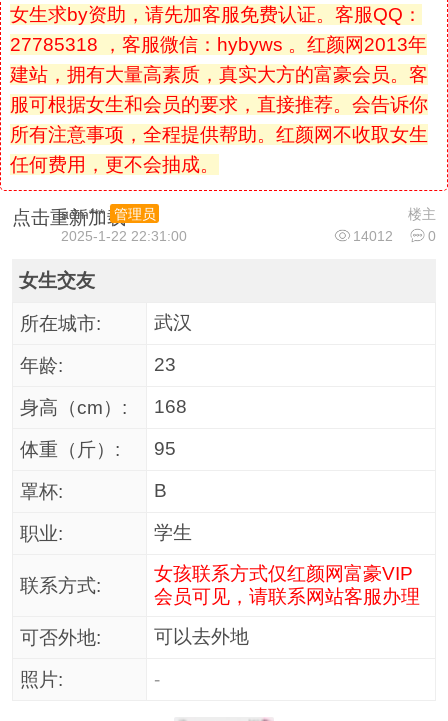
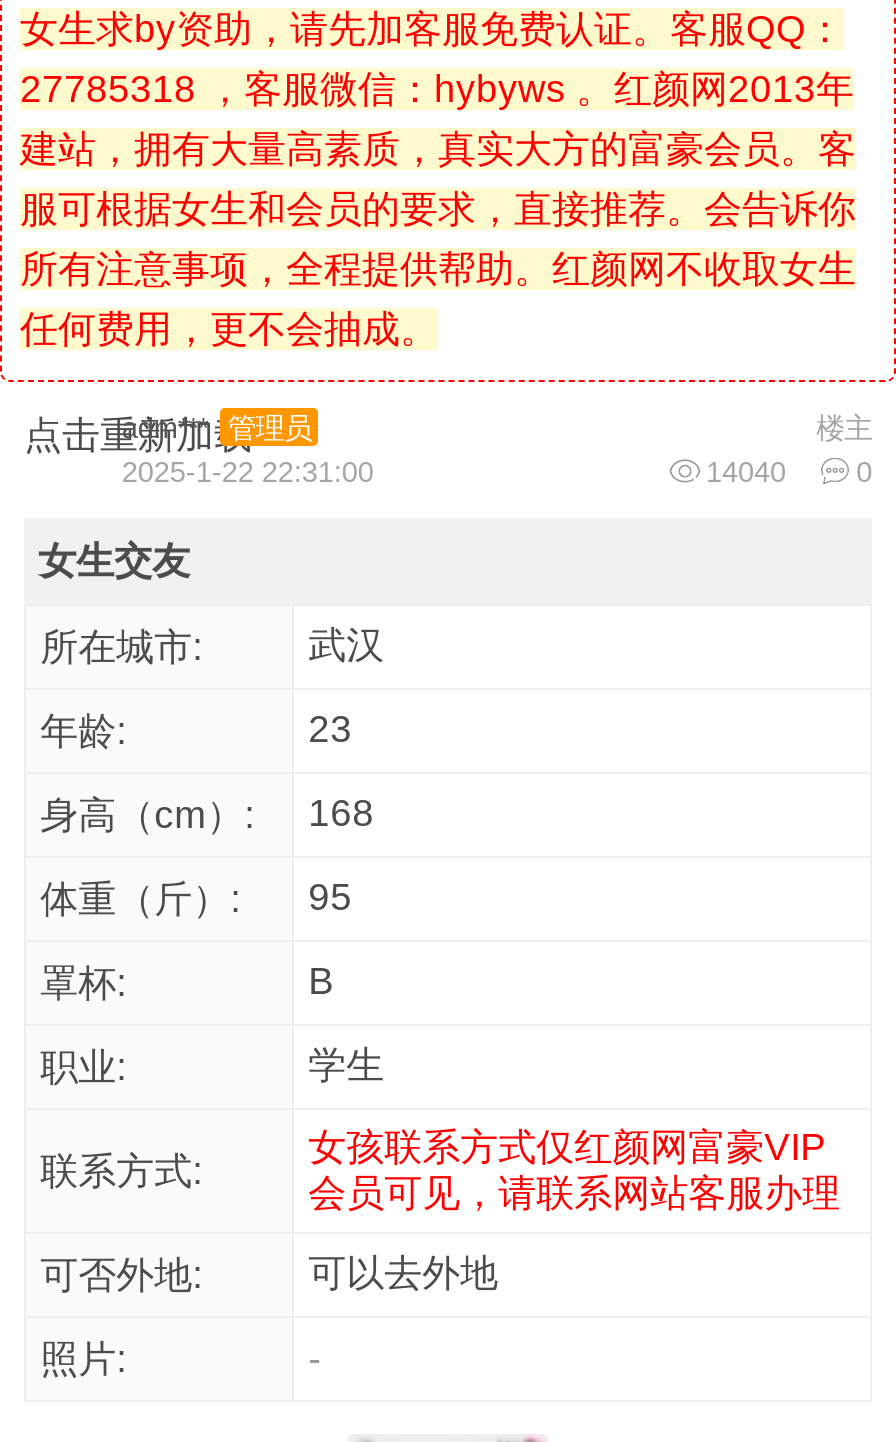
- 14012 0
+ 14040 0
